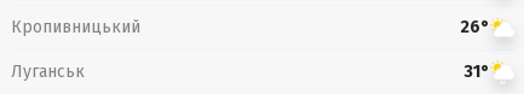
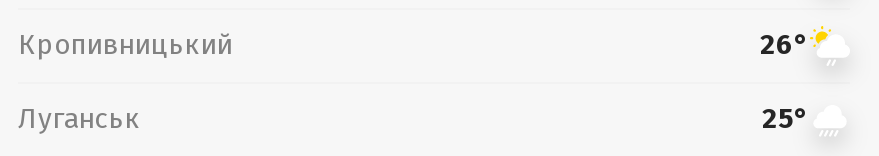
- 31°
+ 25°
